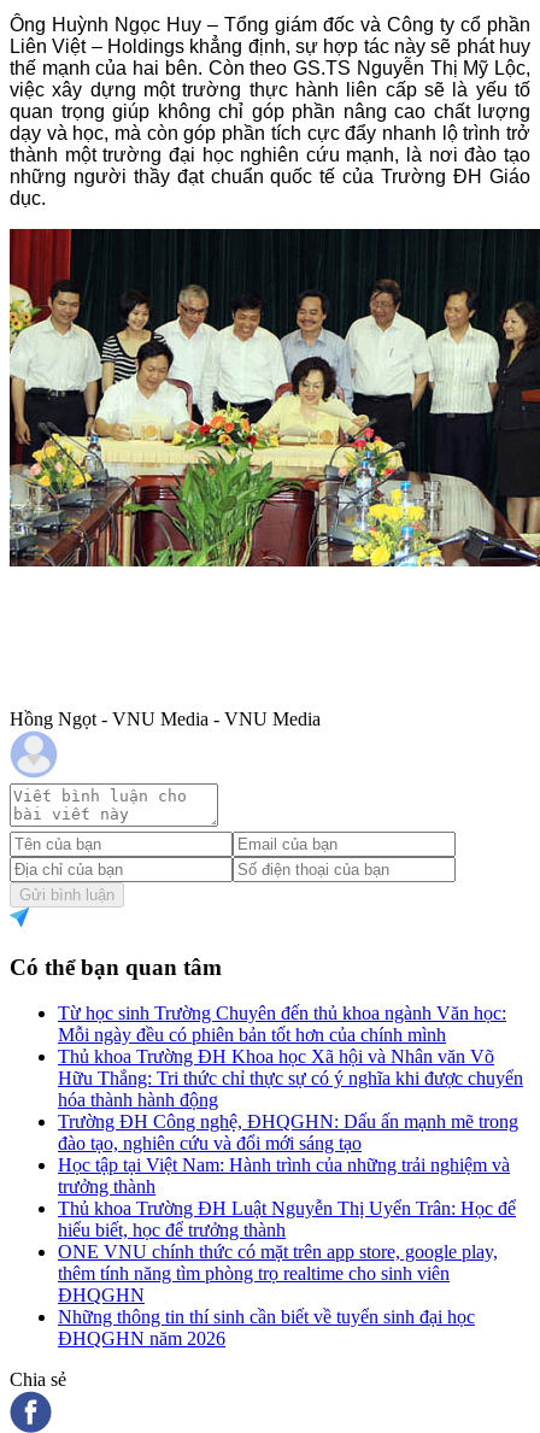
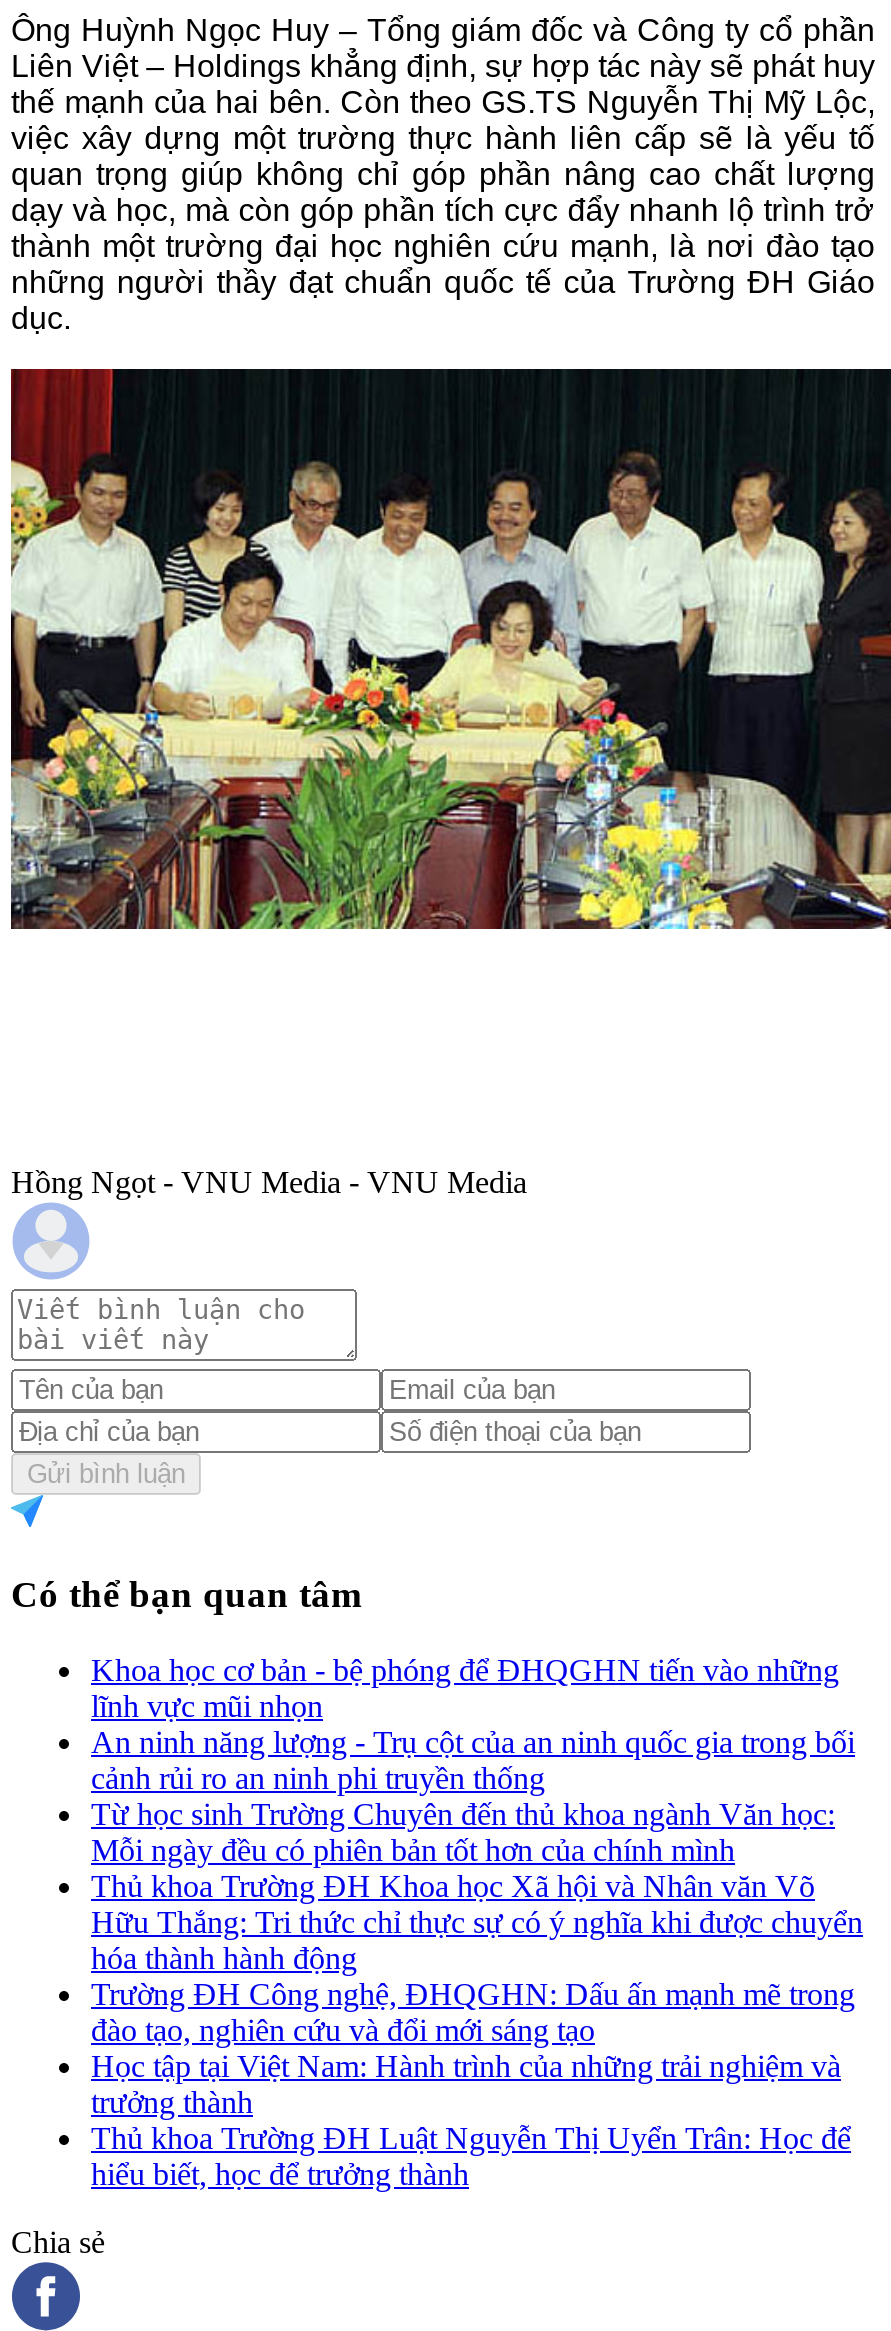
+ Khoa học cơ bản - bệ phóng để ĐHQGHN tiến vào những
+ lĩnh vực mũi nhọn
+ An ninh năng lượng - Trụ cột của an ninh quốc gia trong bối
+ cảnh rủi ro an ninh phi truyền thống

moved down: Từ học sinh Trường Chuyên đến thủ khoa ngành Văn học: | Mỗi ngày đều có phiên bản tốt hơn của chính mình | Thủ khoa Trường ĐH Khoa học Xã hội và Nhân văn Võ | ... | Thủ khoa Trường ĐH Luật Nguyễn Thị Uyển Trân: Học để | hiểu biết, học để trưởng thành

- ONE VNU chính thức có mặt trên app store, google play,
- thêm tính năng tìm phòng trọ realtime cho sinh viên
- ĐHQGHN
- Những thông tin thí sinh cần biết về tuyển sinh đại học
- ĐHQGHN năm 2026
